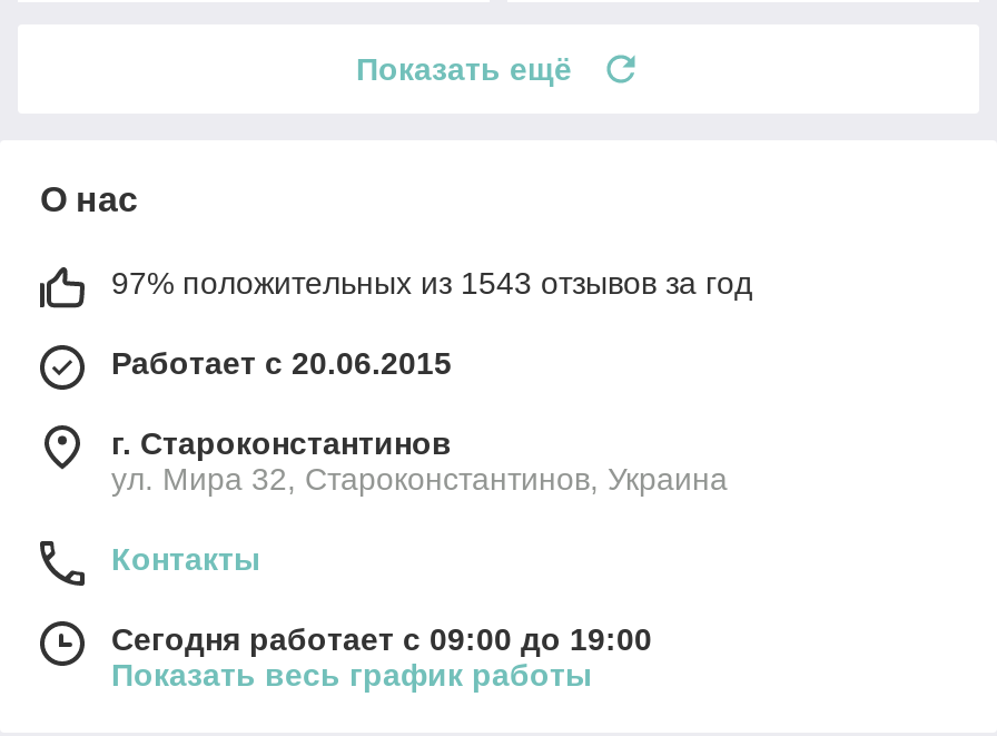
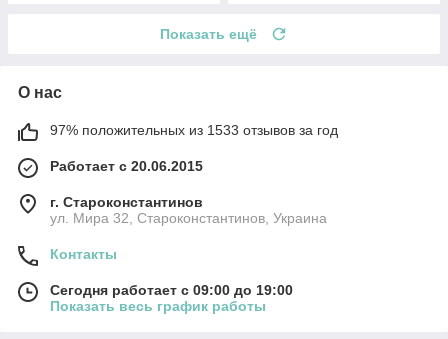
- 97% положительных из 1543 отзывов за год
+ 97% положительных из 1533 отзывов за год
